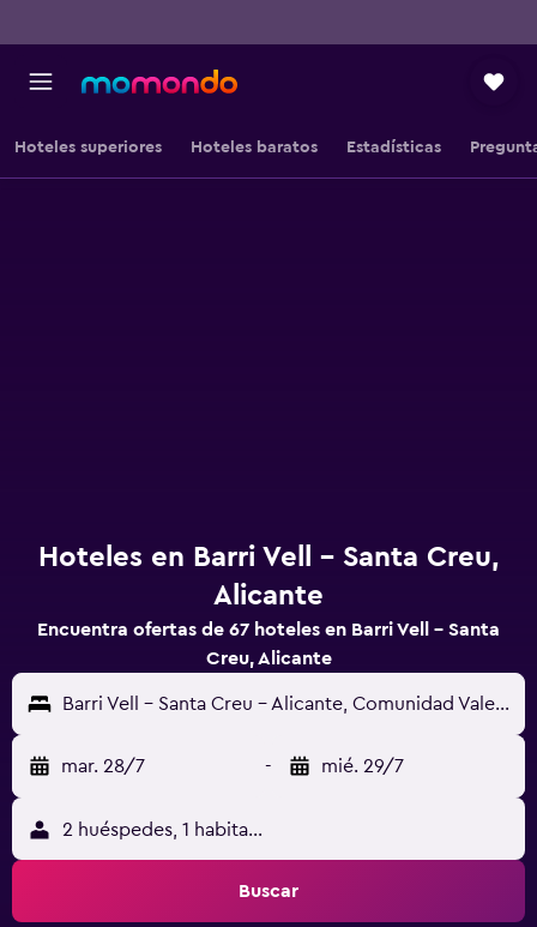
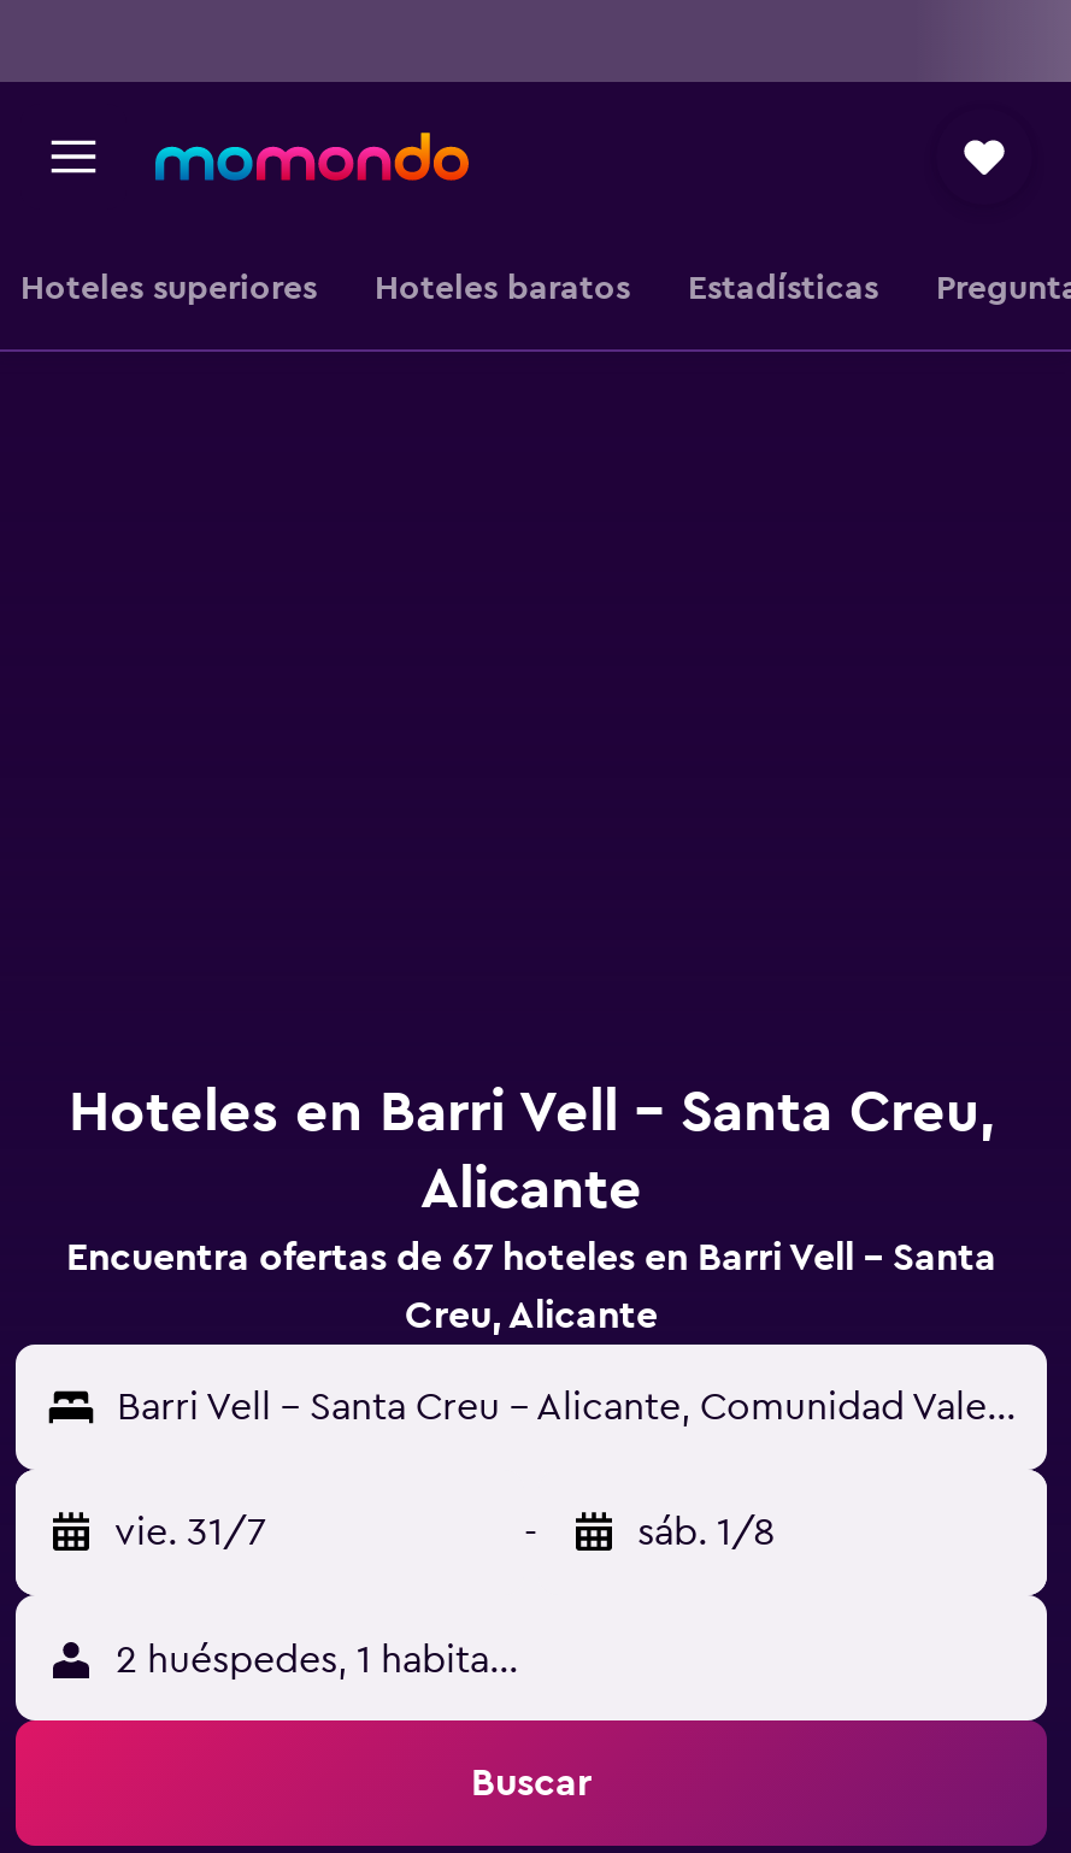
- mar. 28/7
+ vie. 31/7

- mié. 29/7
+ sáb. 1/8
